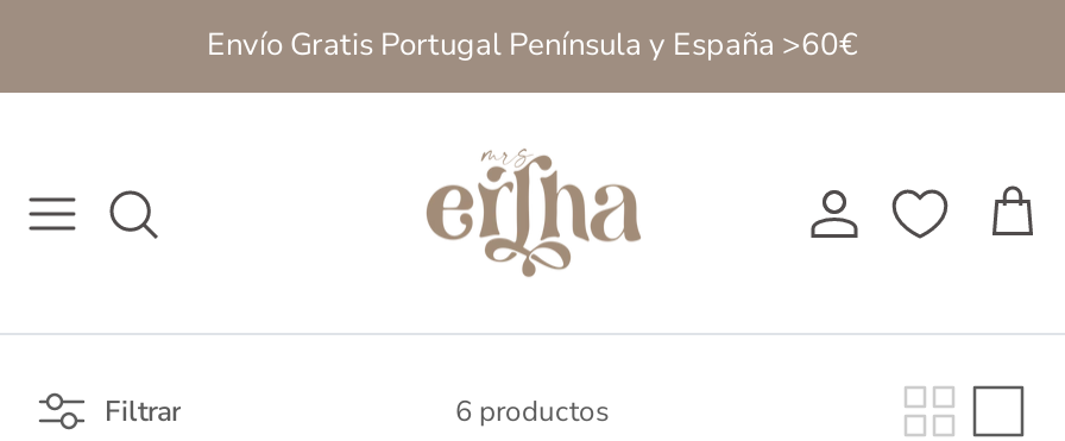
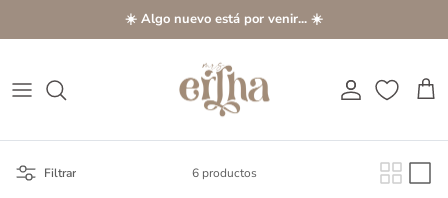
- Envío Gratis Portugal Península y España >60€
